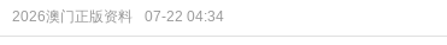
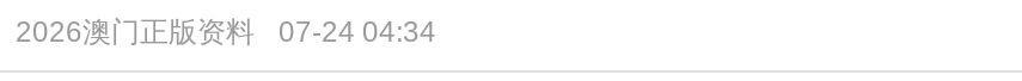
- 2026澳门正版资料 07-22 04:34
+ 2026澳门正版资料 07-24 04:34
